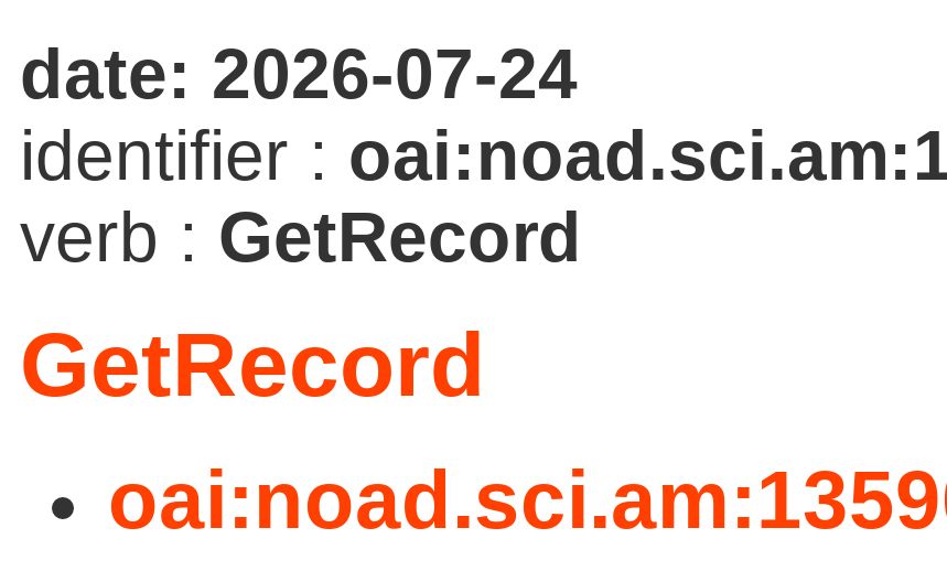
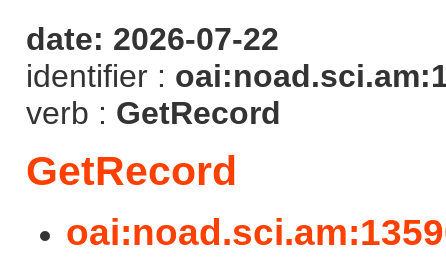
- date: 2026-07-24
+ date: 2026-07-22
